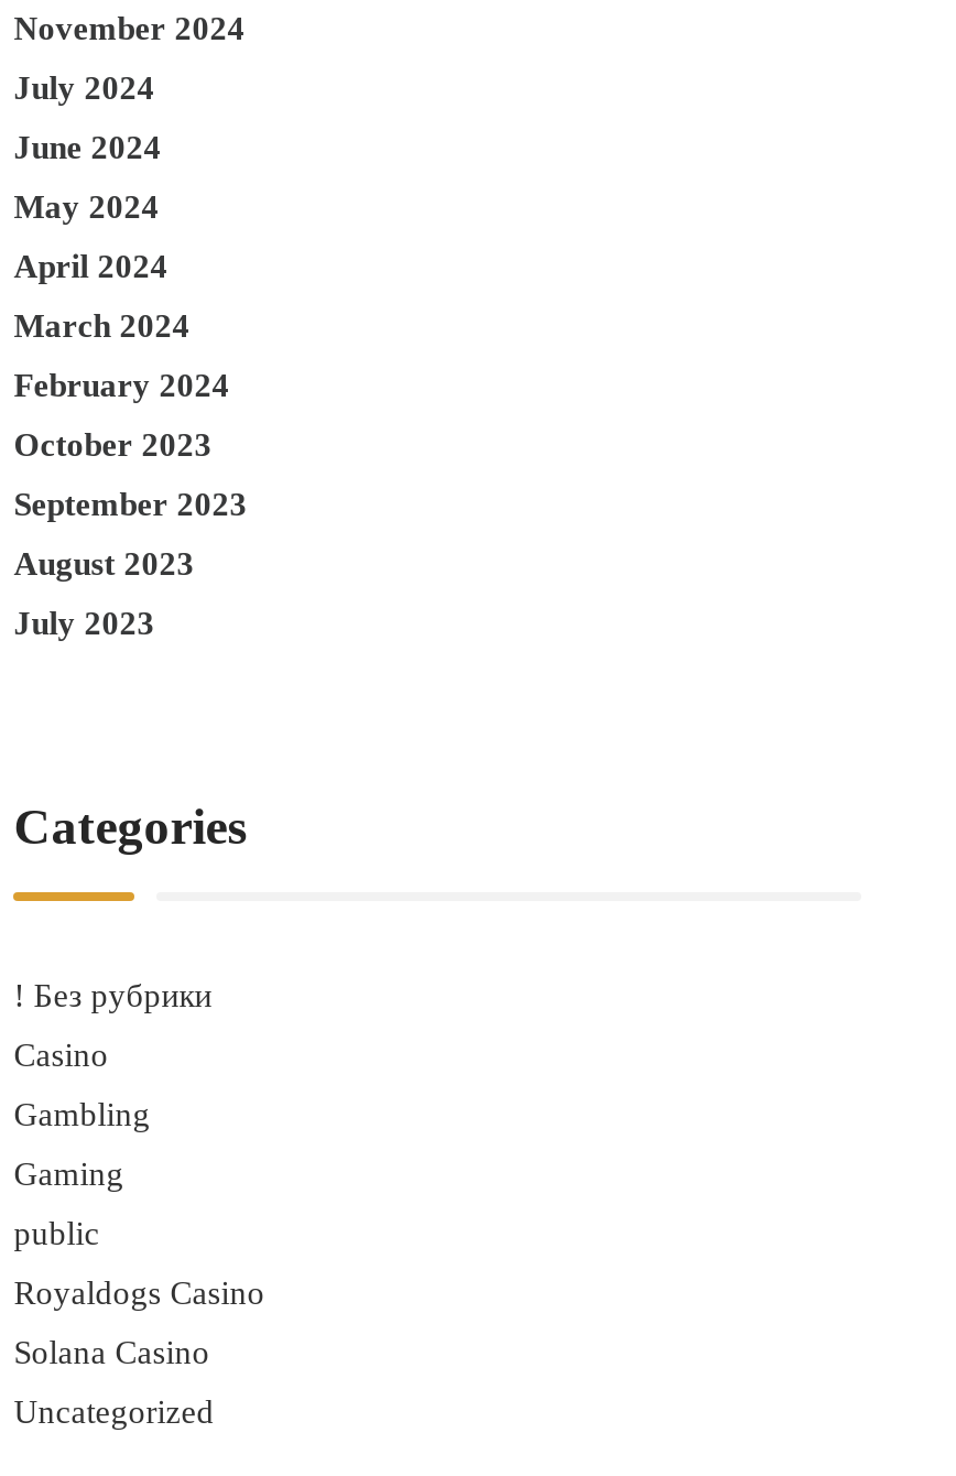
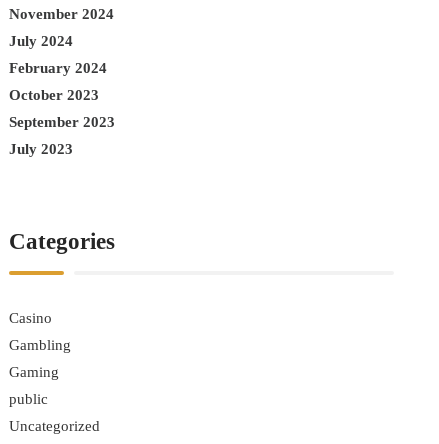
- June 2024
- May 2024
- April 2024
- March 2024

- August 2023

- ! Без рубрики

- Royaldogs Casino
- Solana Casino
